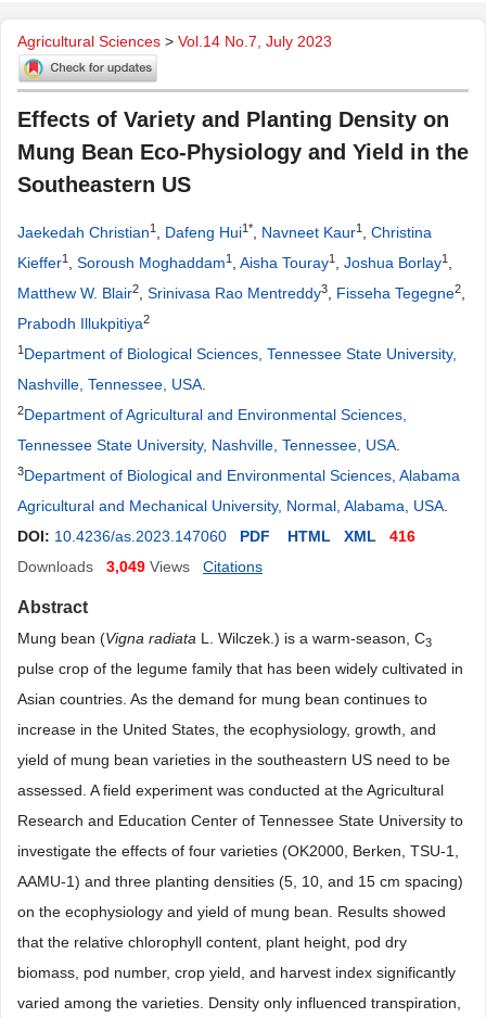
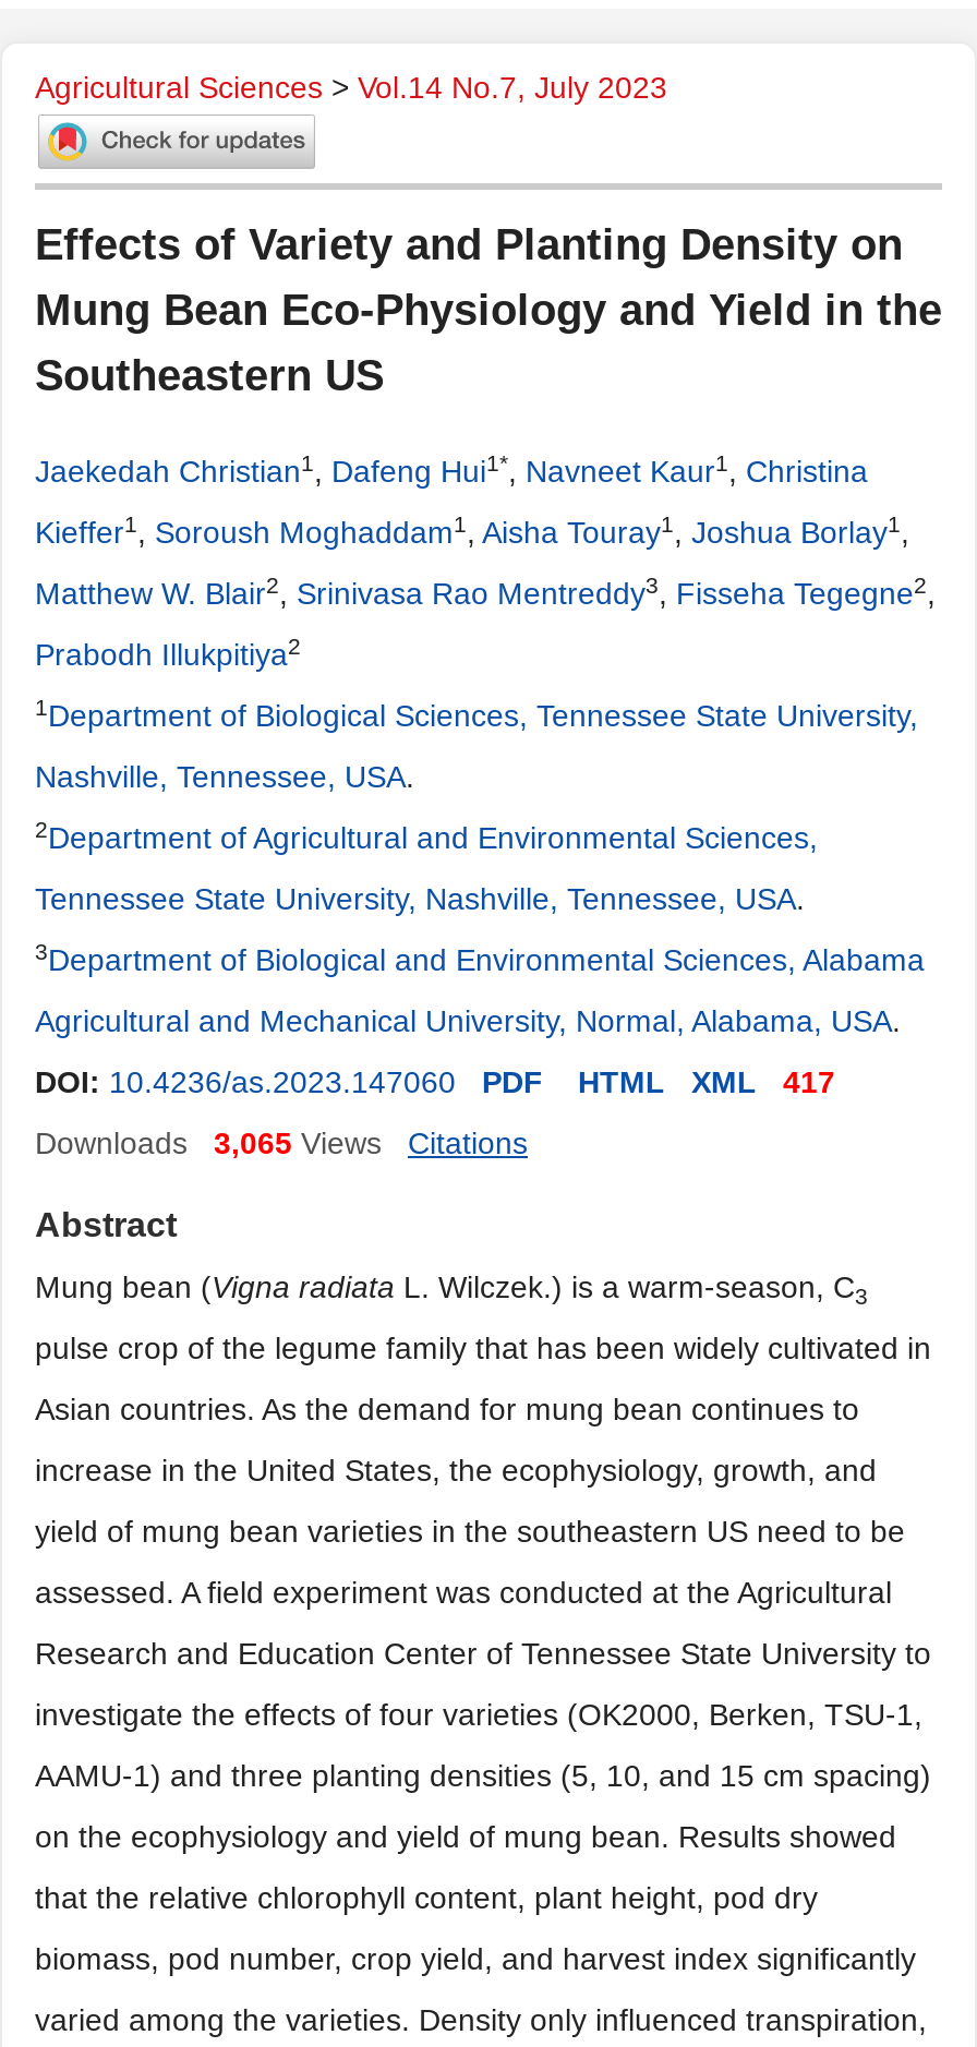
- DOI: 10.4236/as.2023.147060 PDF HTML XML 416
+ DOI: 10.4236/as.2023.147060 PDF HTML XML 417

- Downloads 3,049 Views
+ Downloads 3,065 Views
